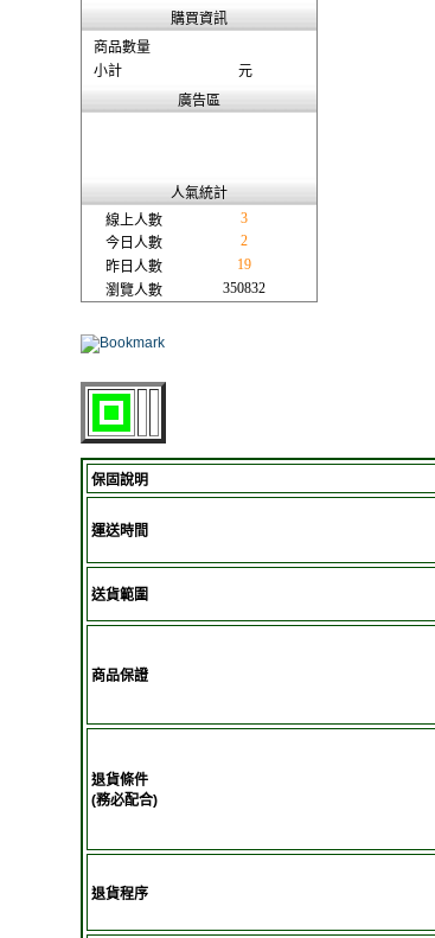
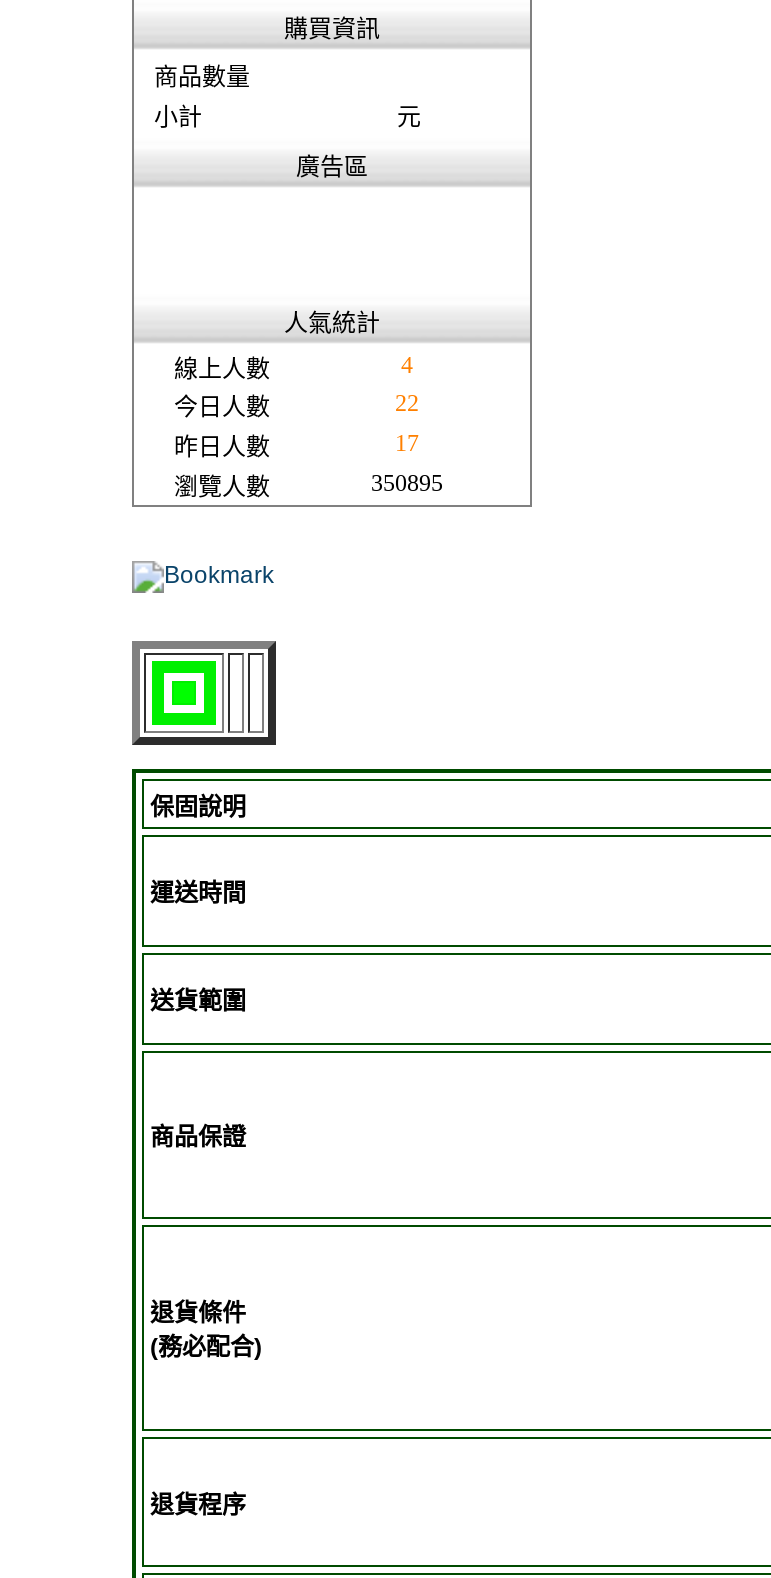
- 3
+ 4

- 2
+ 22

- 19
+ 17

- 350832
+ 350895
